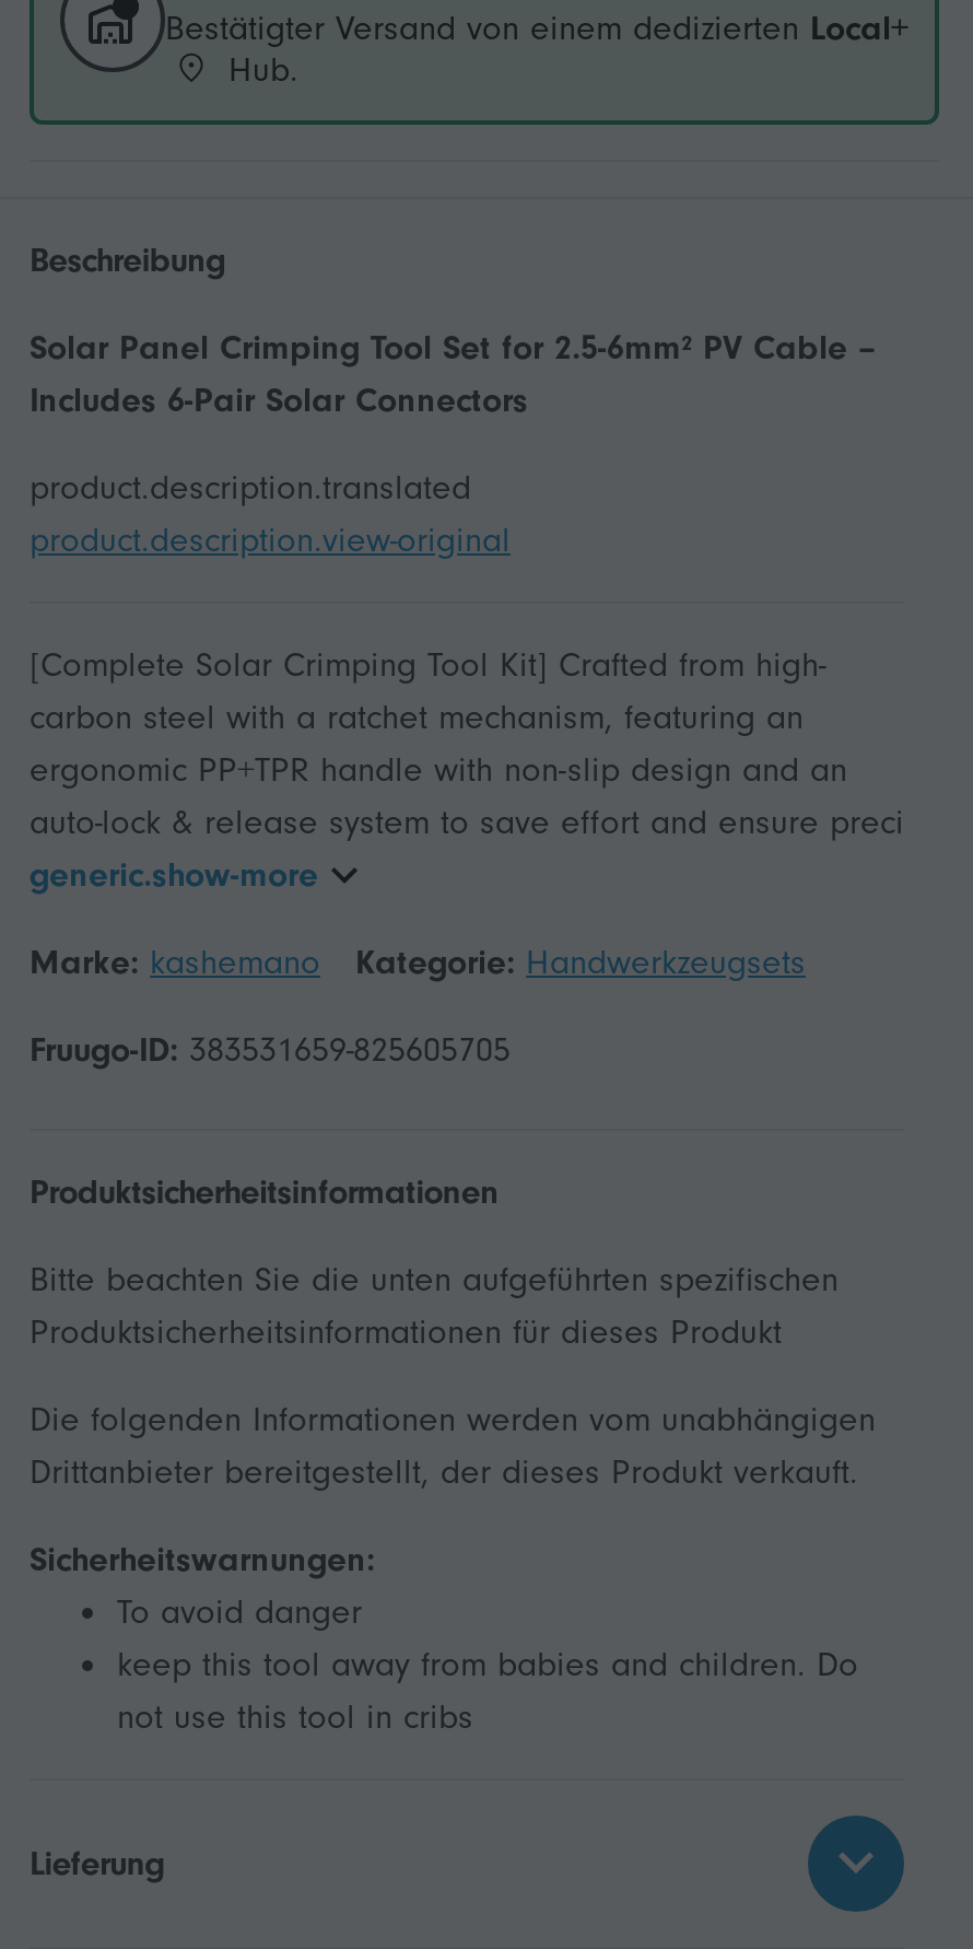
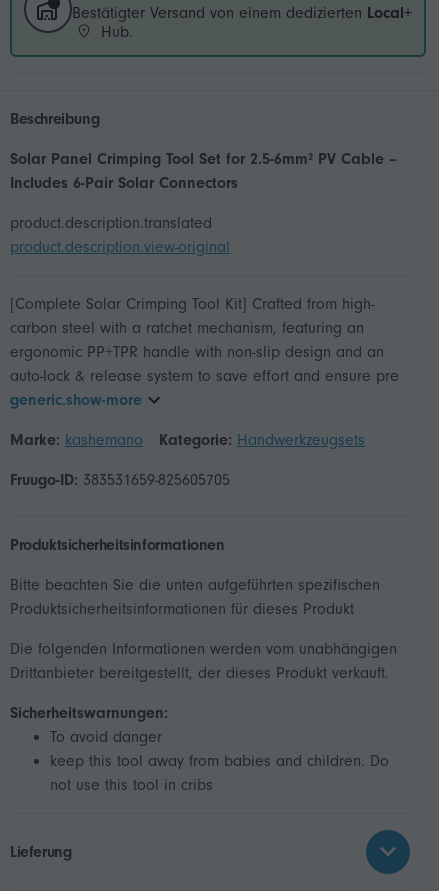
- auto-lock & release system to save effort and ensure preci
+ auto-lock & release system to save effort and ensure pre
